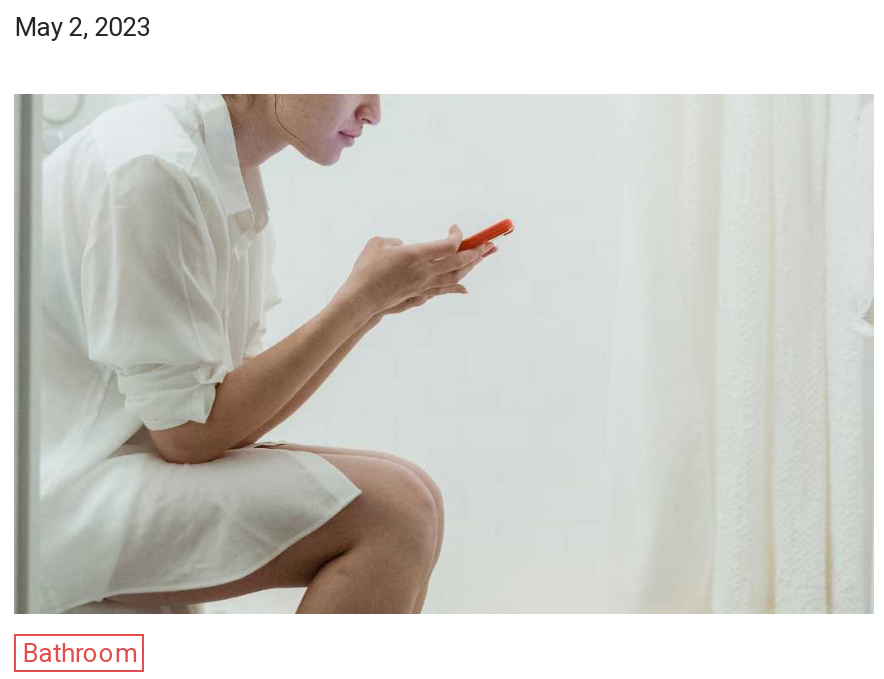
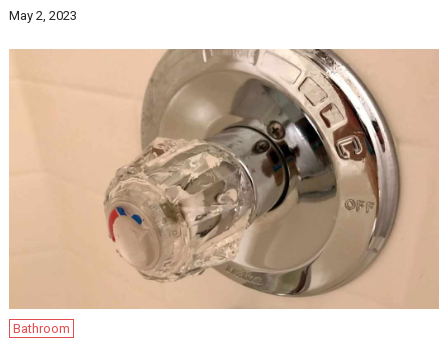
- [image]
+ [image]
